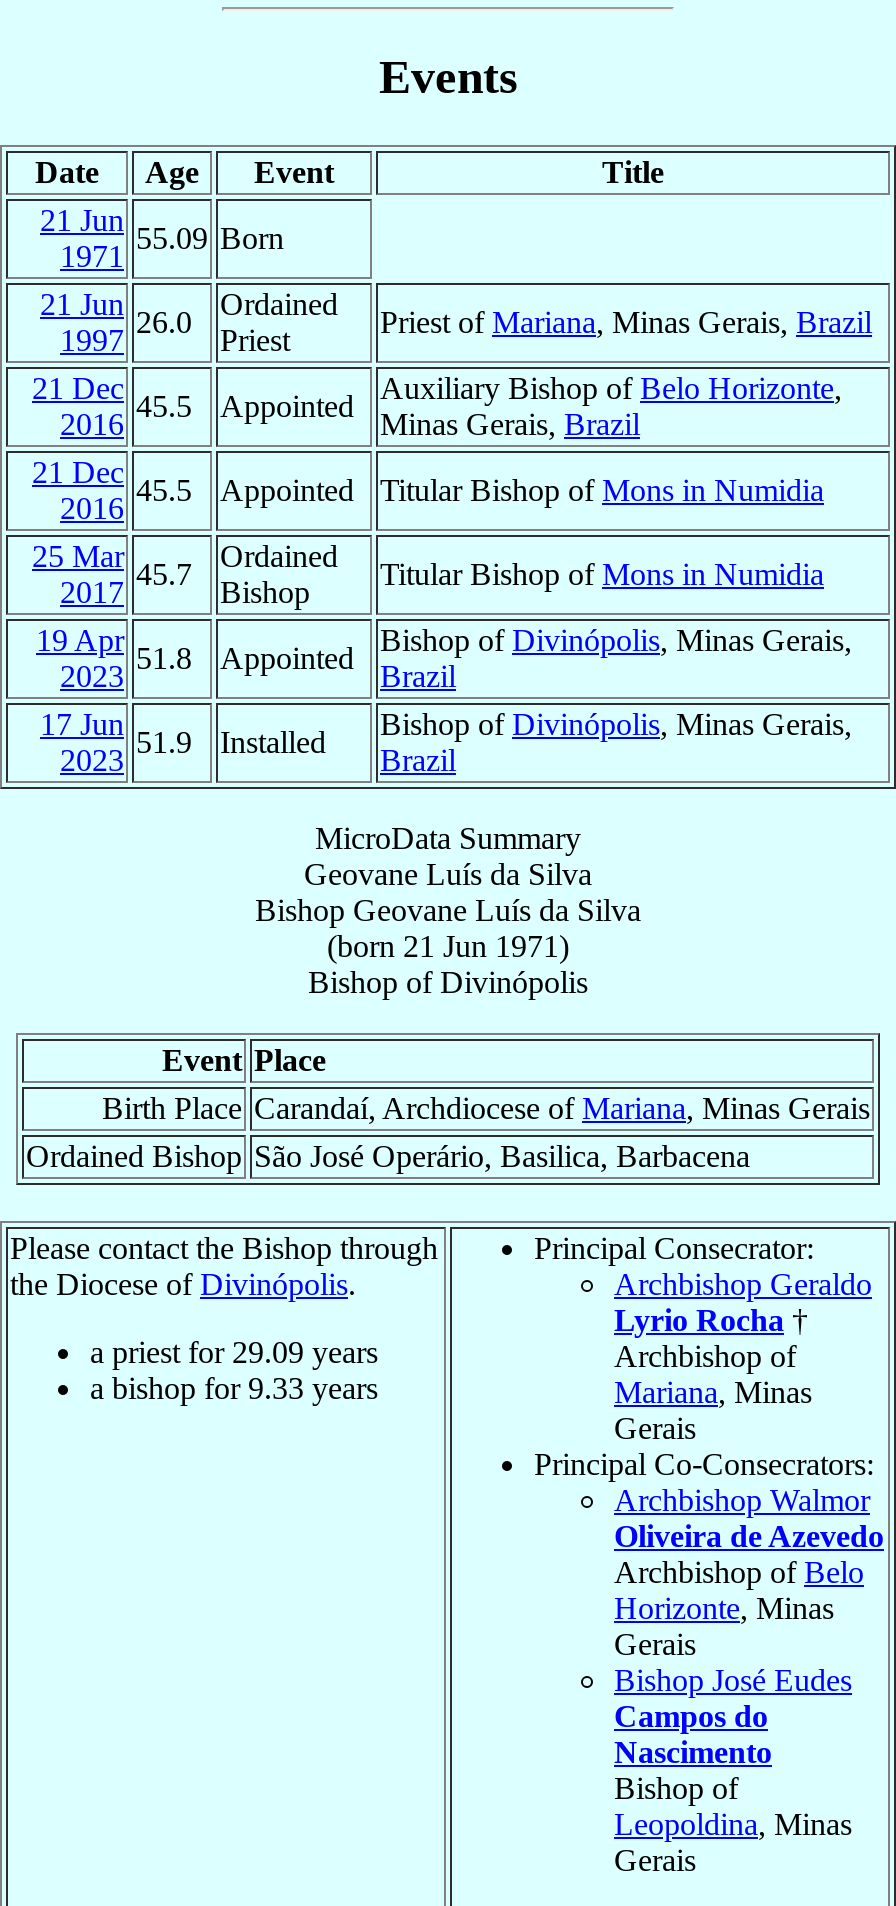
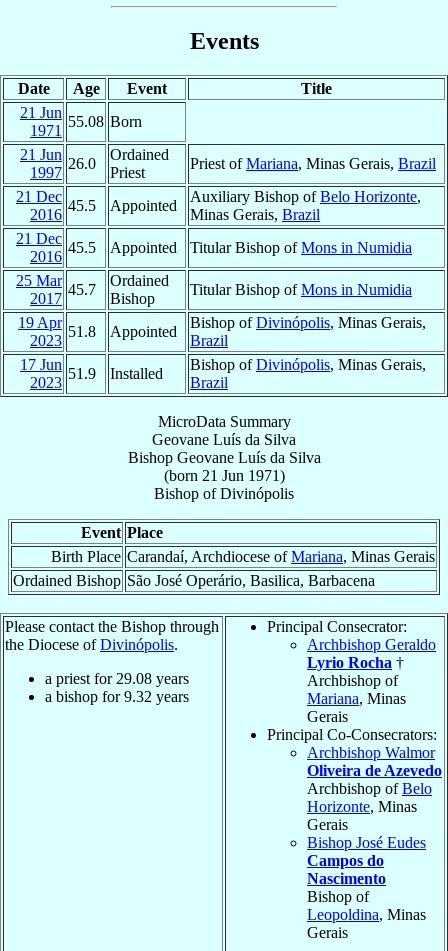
- 55.09 Born
+ 55.08 Born

- a priest for 29.09 years
+ a priest for 29.08 years

- a bishop for 9.33 years
+ a bishop for 9.32 years
